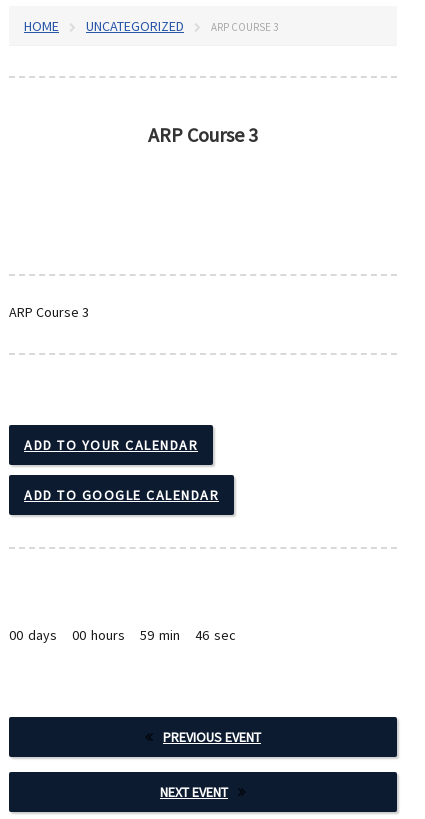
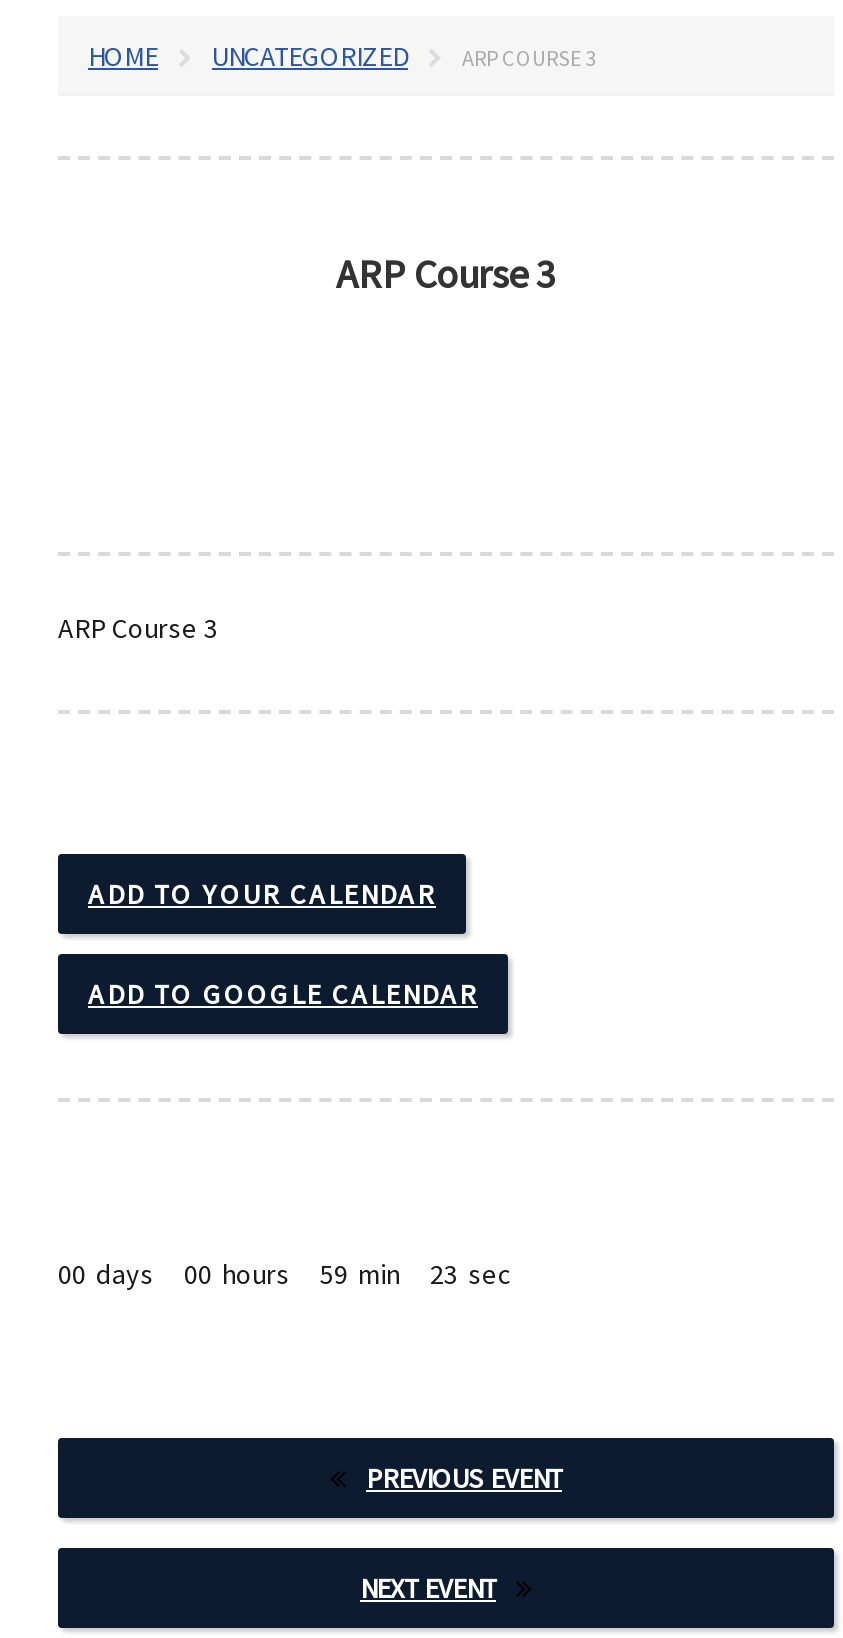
- 00 days 00 hours 59 min 46 sec
+ 00 days 00 hours 59 min 23 sec
